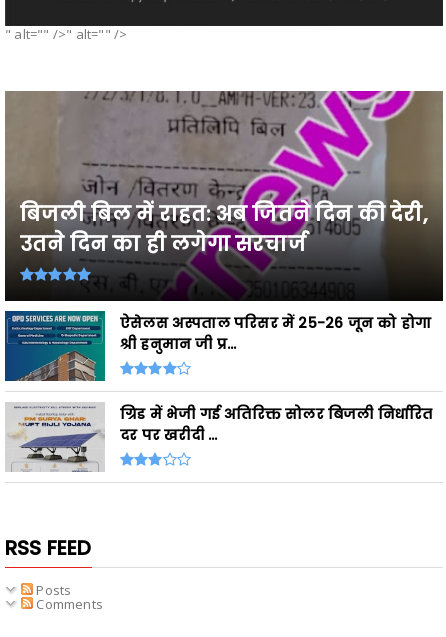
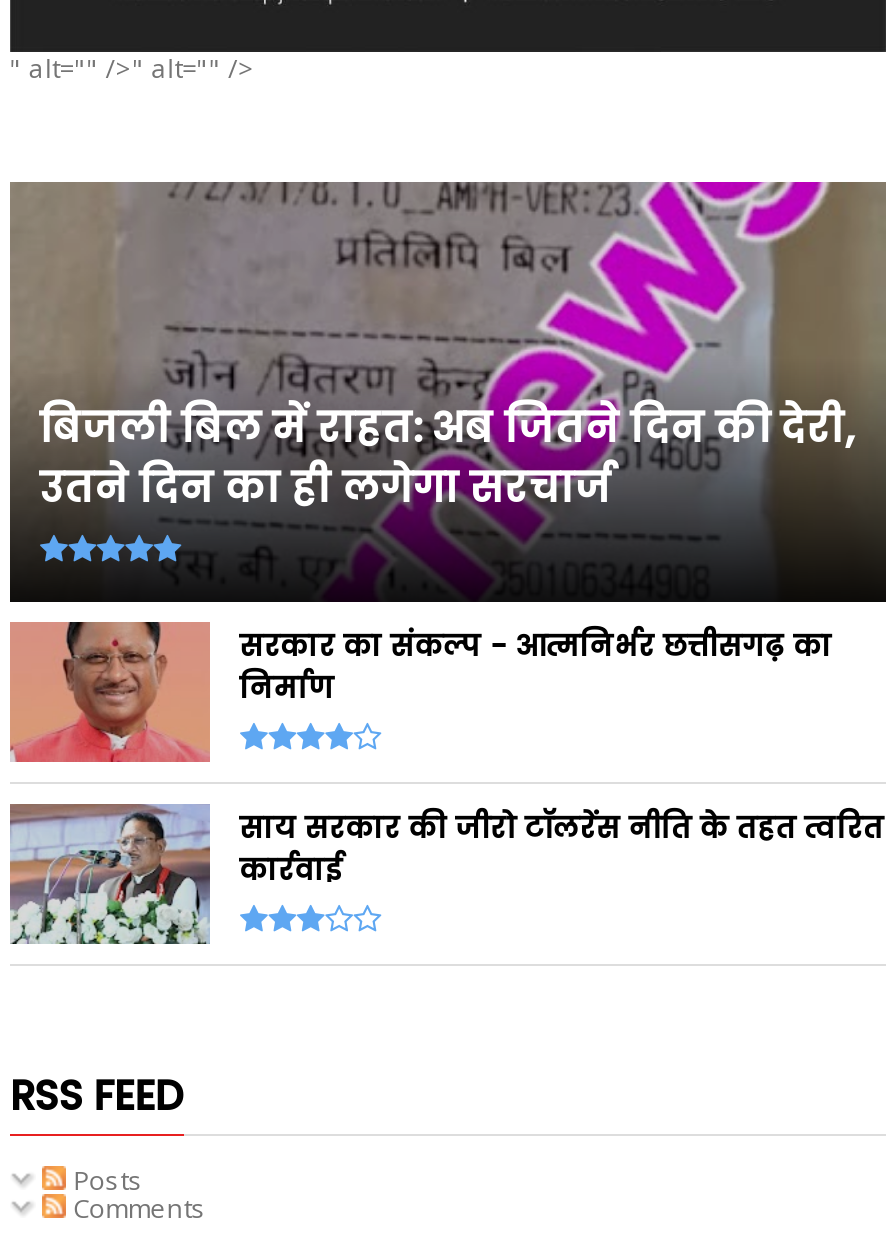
- [image]
- ऐसेलस अस्पताल परिसर में 25-26 जून को होगा
- श्री हनुमान जी प्र...
+ [image]
+ सरकार का संकल्प - आत्मनिर्भर छत्तीसगढ़ का
+ निर्माण

- [image]
- ग्रिड में भेजी गई अतिरिक्त सोलर बिजली निर्धारित
- दर पर खरीदी ...
+ [image]
+ साय सरकार की जीरो टॉलरेंस नीति के तहत त्वरित
+ कार्रवाई
